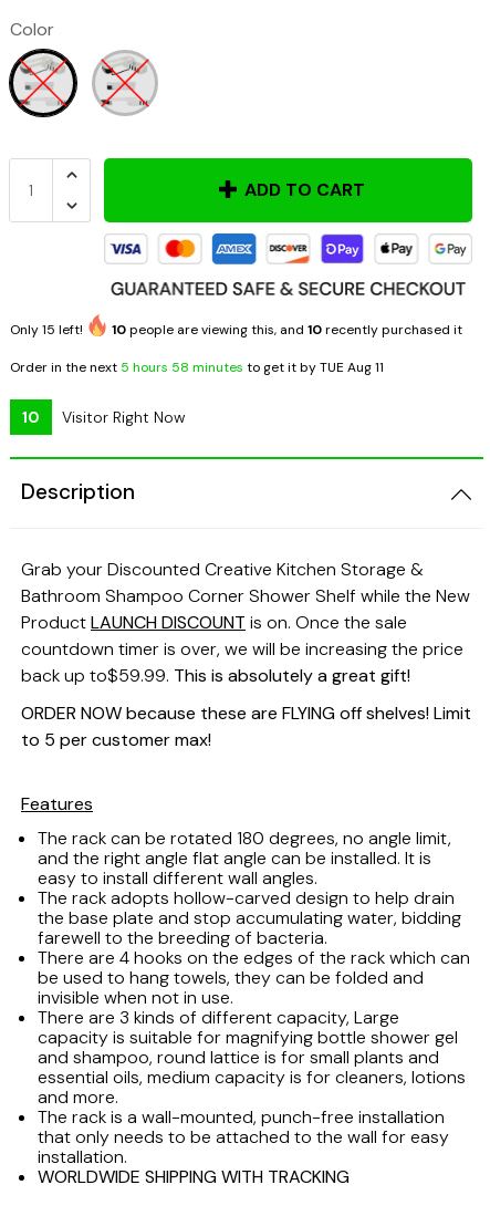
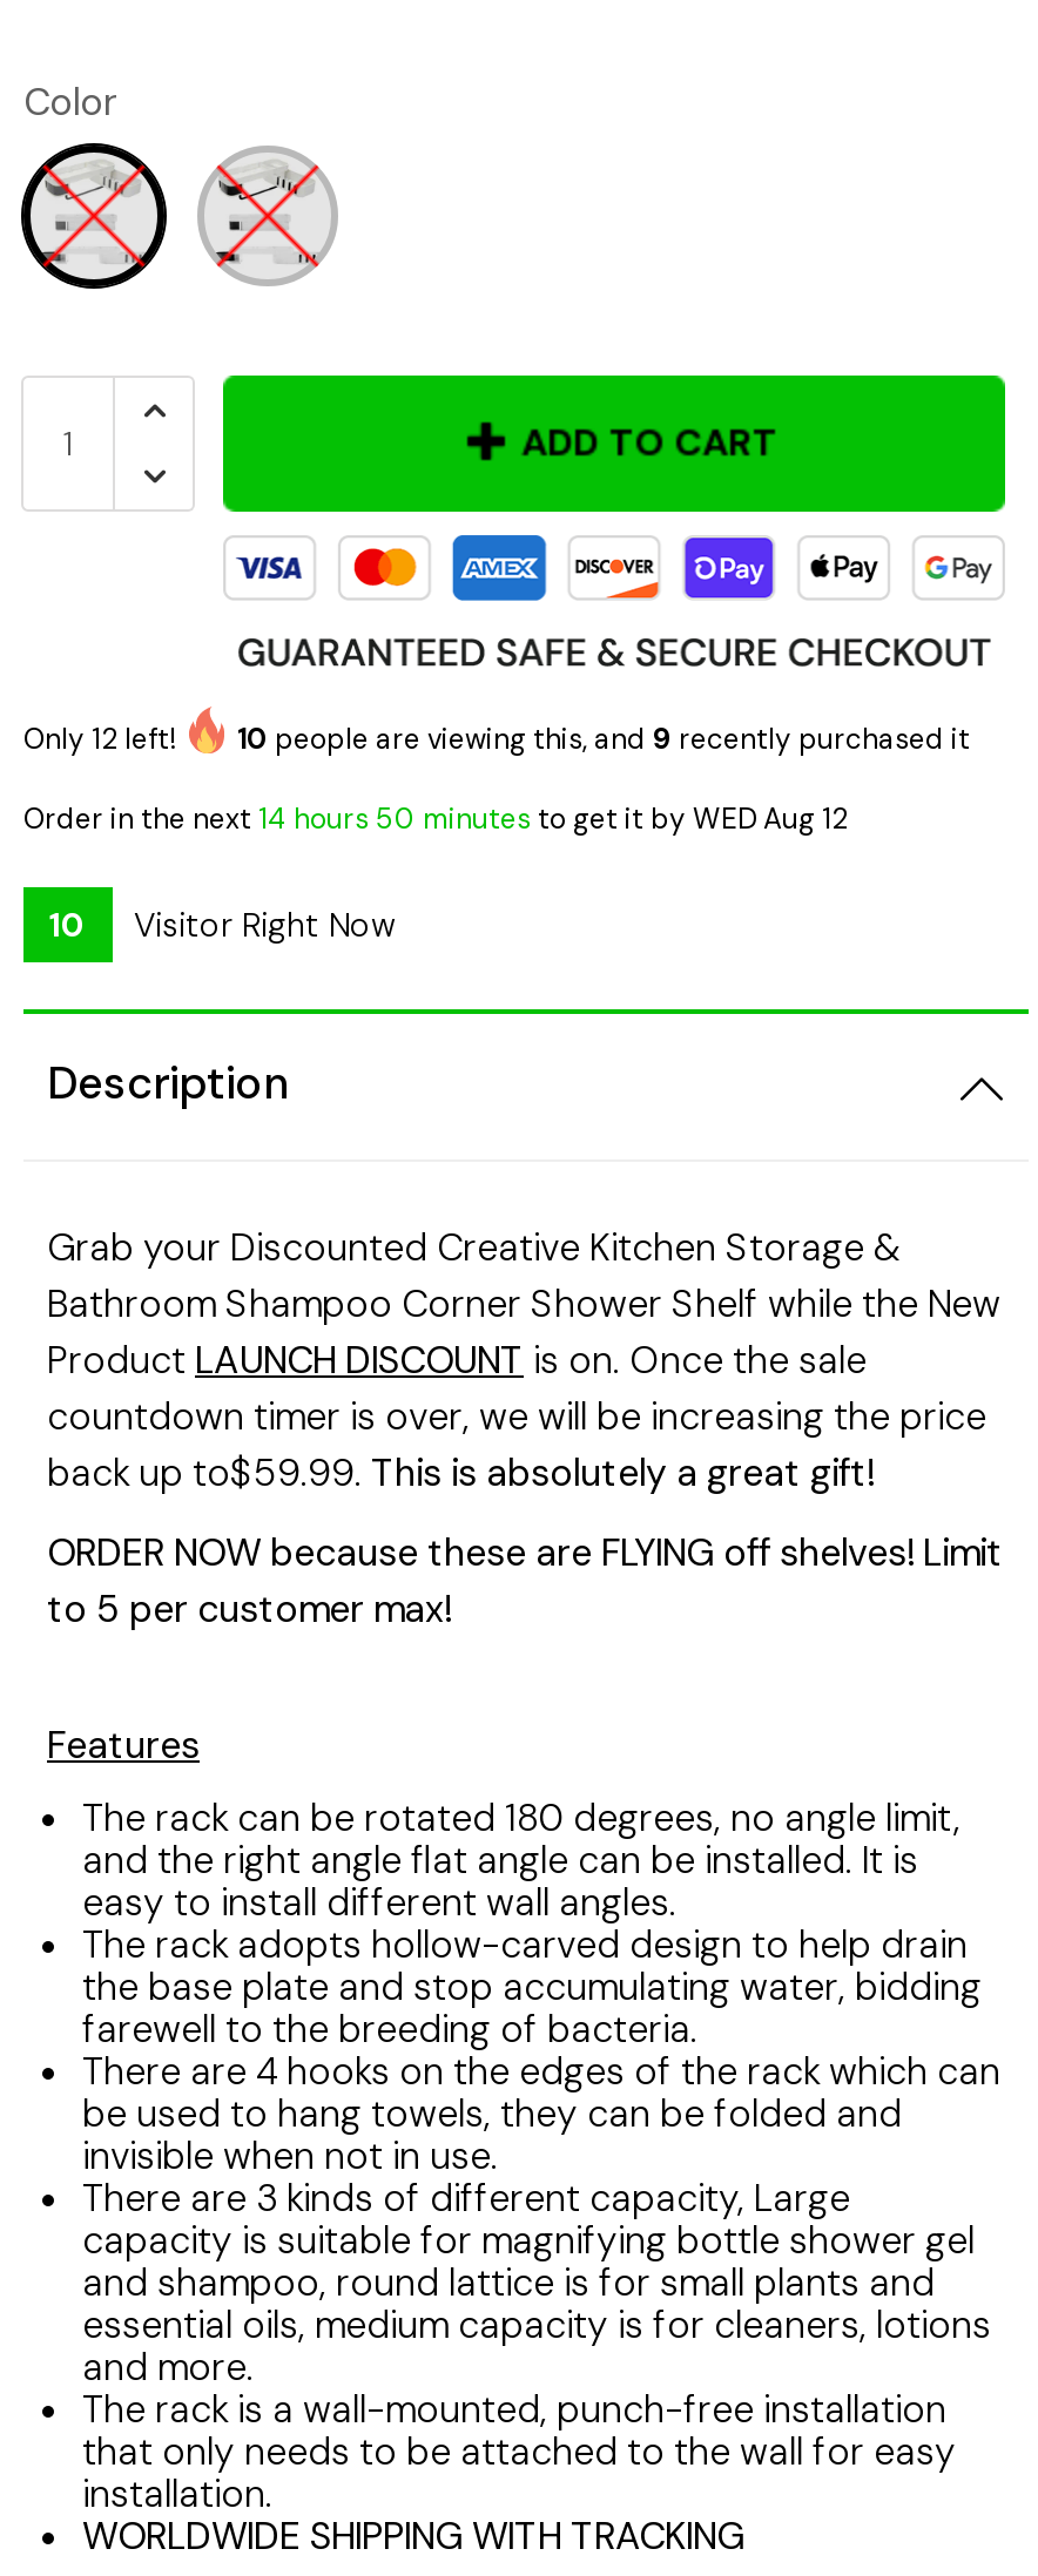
- Only 15 left!
+ Only 12 left!

- 10 people are viewing this, and 10 recently purchased it
+ 10 people are viewing this, and 9 recently purchased it

- Order in the next 5 hours 58 minutes to get it by TUE Aug 11
+ Order in the next 14 hours 50 minutes to get it by WED Aug 12
